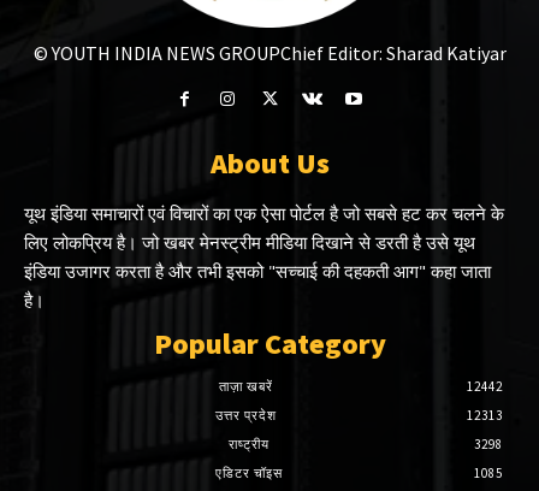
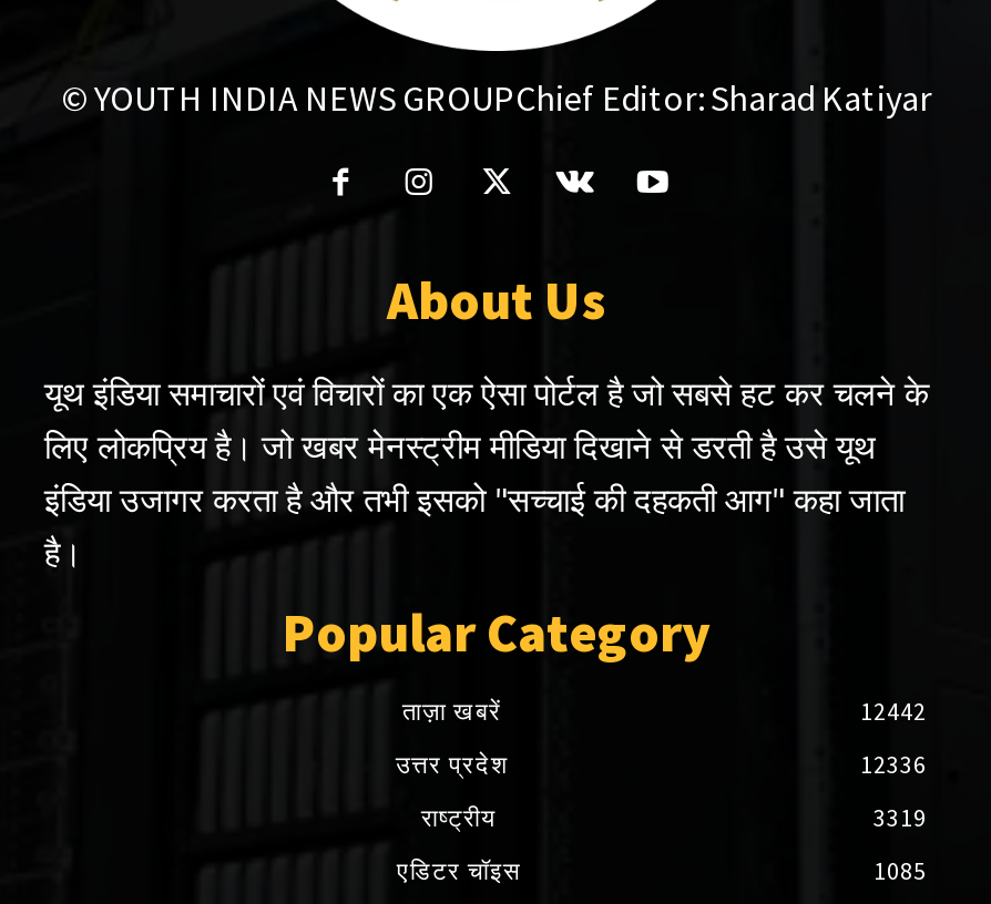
- 12313
+ 12336

- 3298
+ 3319
